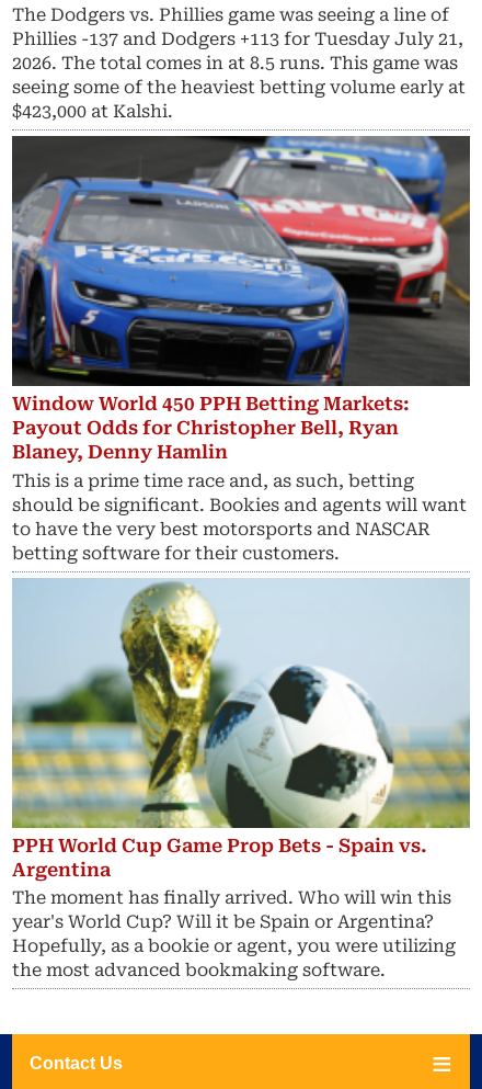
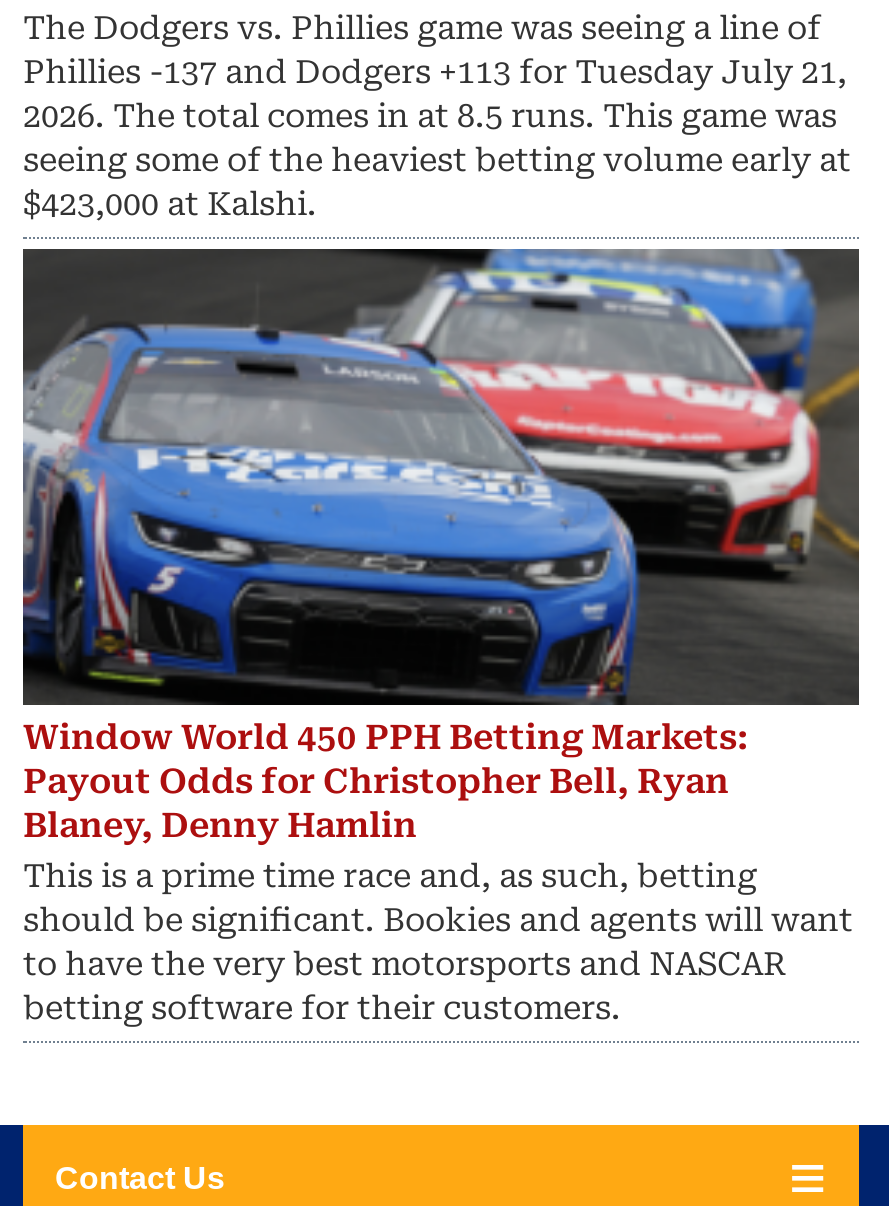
- [image]
- PPH World Cup Game Prop Bets - Spain vs.
- Argentina
- The moment has finally arrived. Who will win this
- year's World Cup? Will it be Spain or Argentina?
- Hopefully, as a bookie or agent, you were utilizing
- the most advanced bookmaking software.
